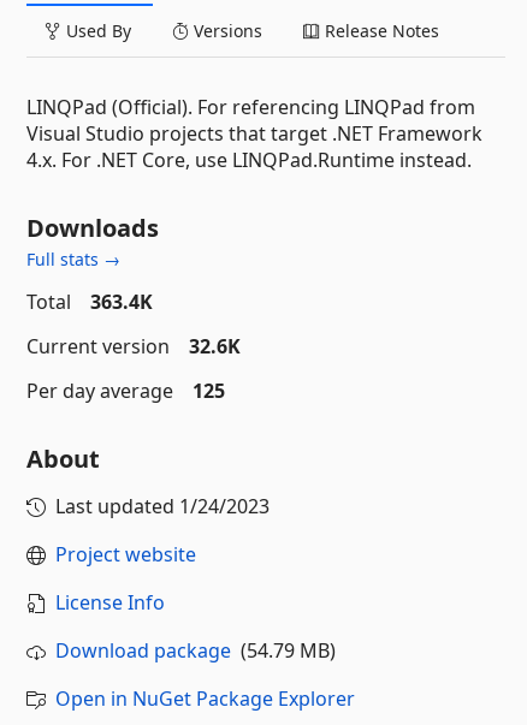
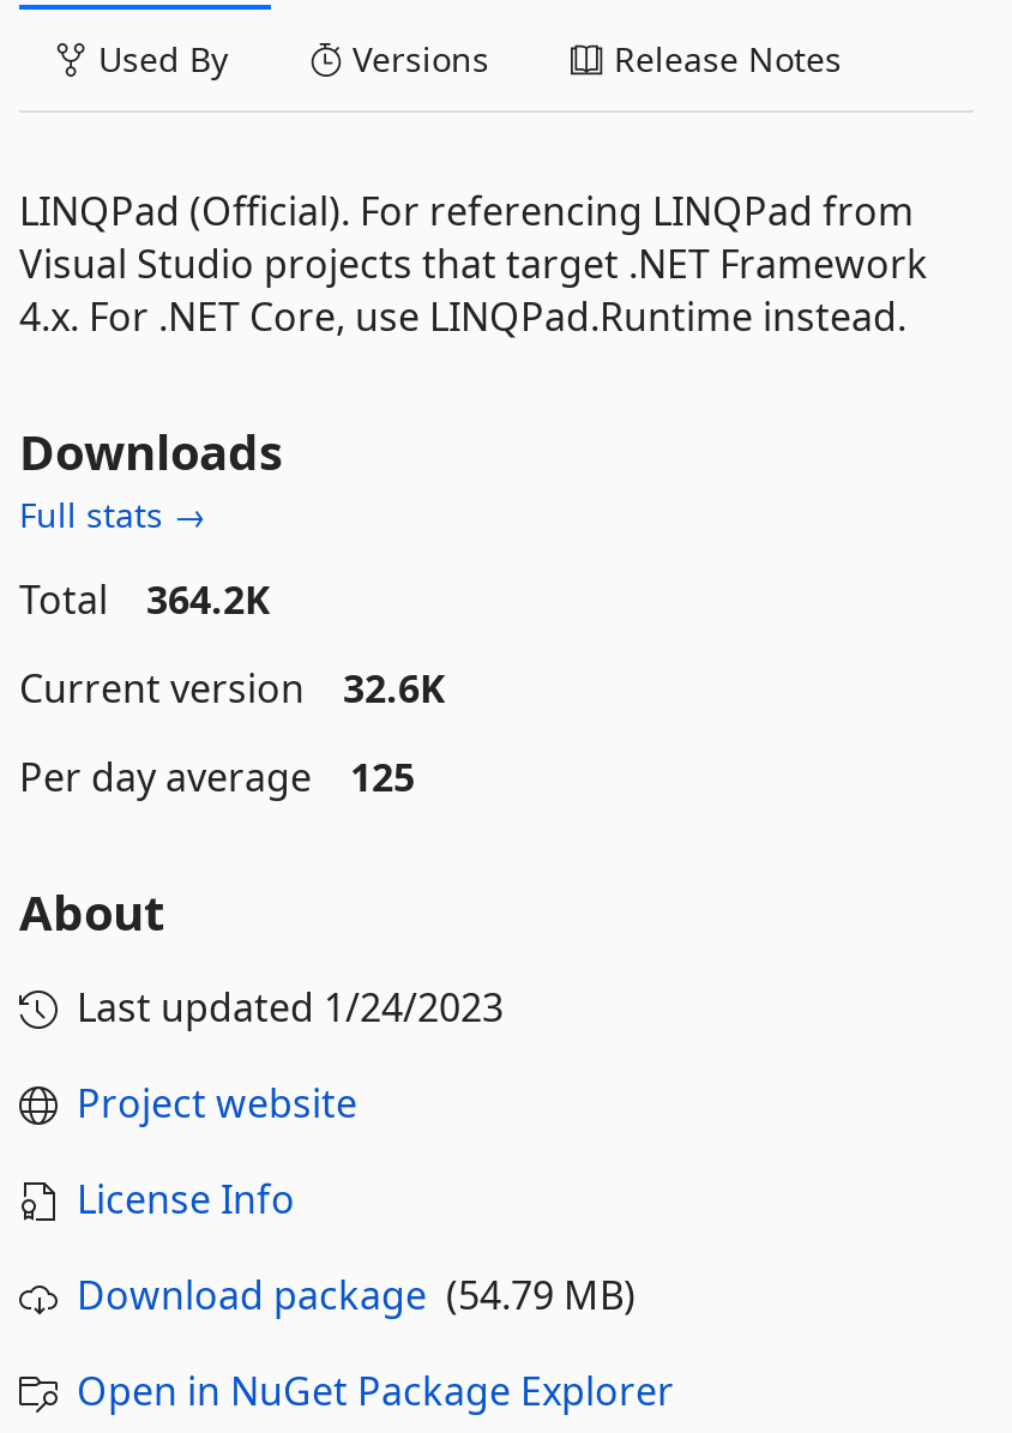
- Total 363.4K
+ Total 364.2K
